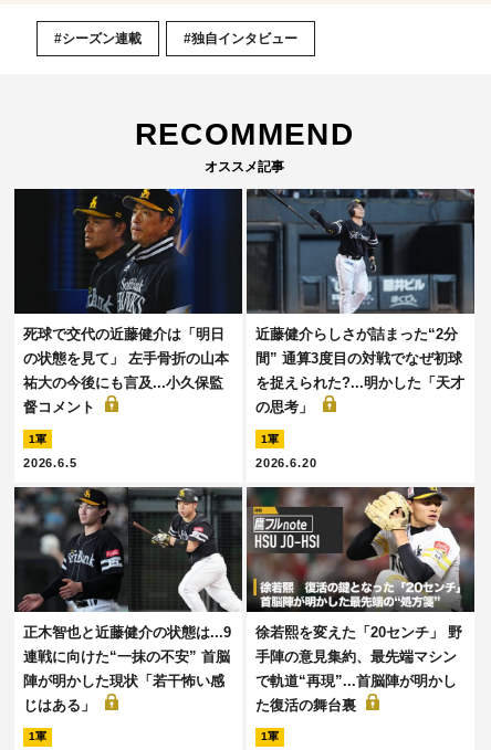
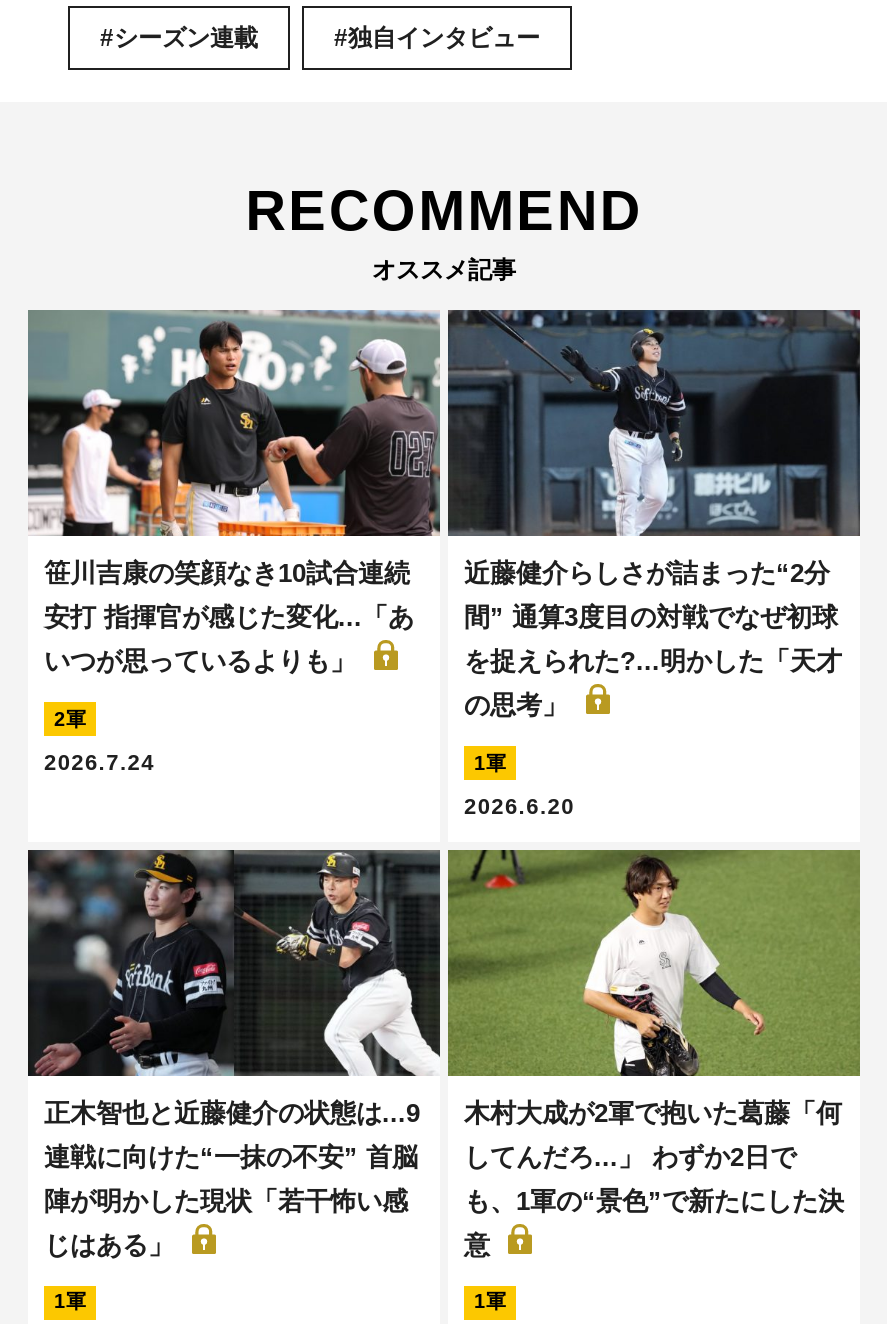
- [image]
- 死球で交代の近藤健介は「明日
- の状態を見て」 左手骨折の山本
- 祐大の今後にも言及...小久保監
- 督コメント
- 1軍
- 2026.6.5
+ [image]
+ 笹川吉康の笑顔なき10試合連続
+ 安打 指揮官が感じた変化...「あ
+ いつが思っているよりも」
+ 2軍
+ 2026.7.24

- [image]
- 徐若熙を変えた「20センチ」 野
+ [image]
+ 木村大成が2軍で抱いた葛藤「何

- 手陣の意見集約、最先端マシン
+ してんだろ...」 わずか2日で

- で軌道“再現”...首脳陣が明かし
+ も、1軍の“景色”で新たにした決

- た復活の舞台裏
+ 意
